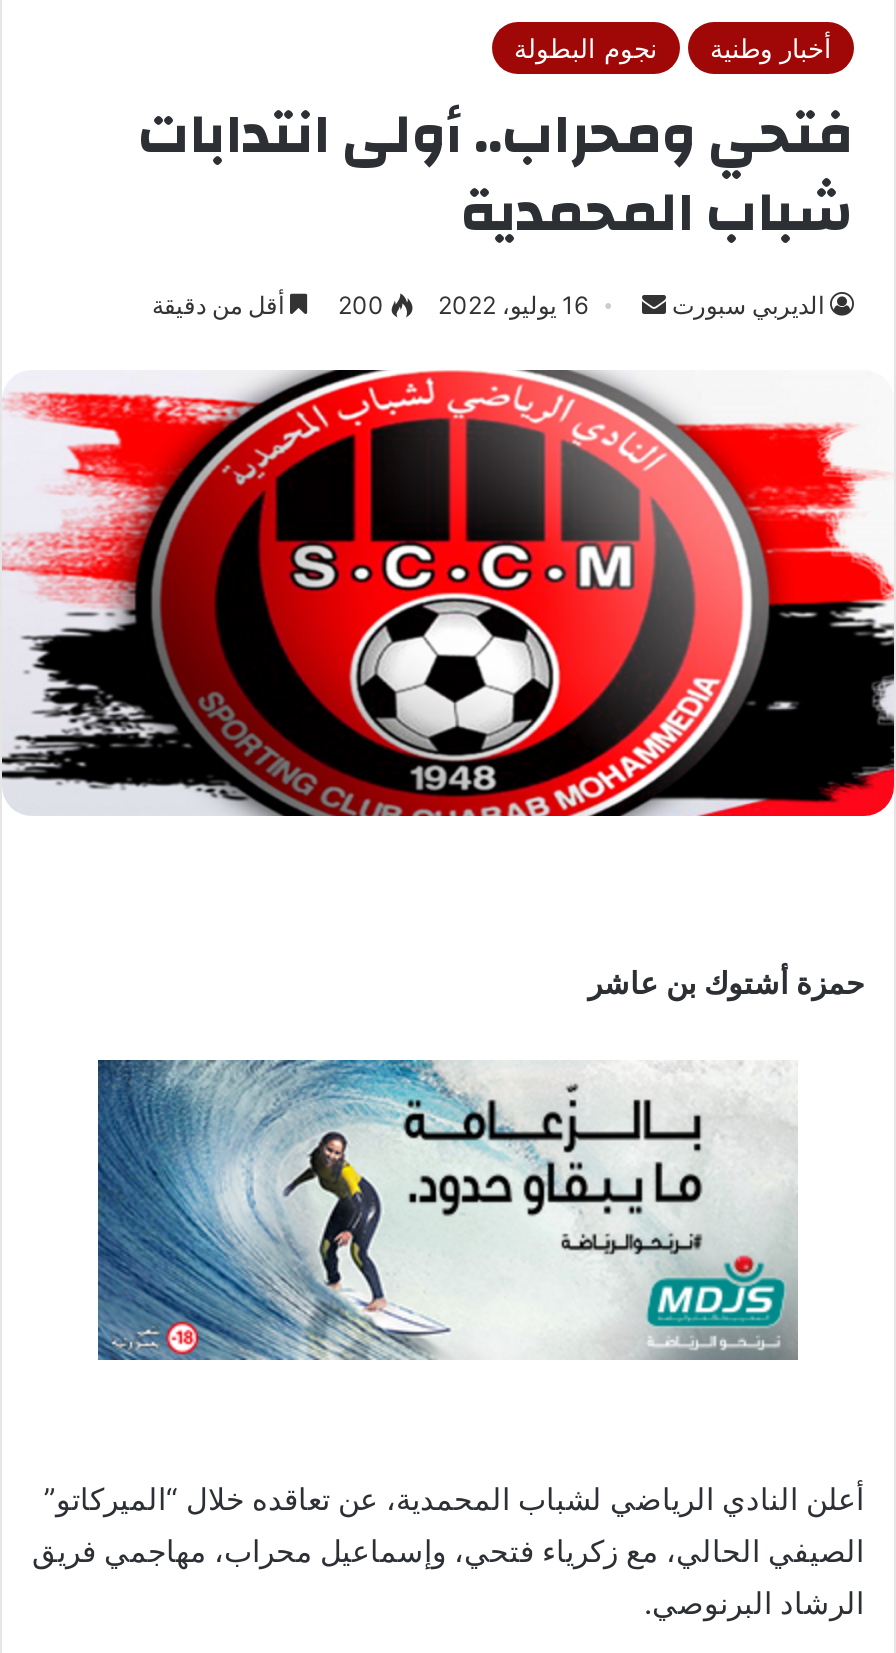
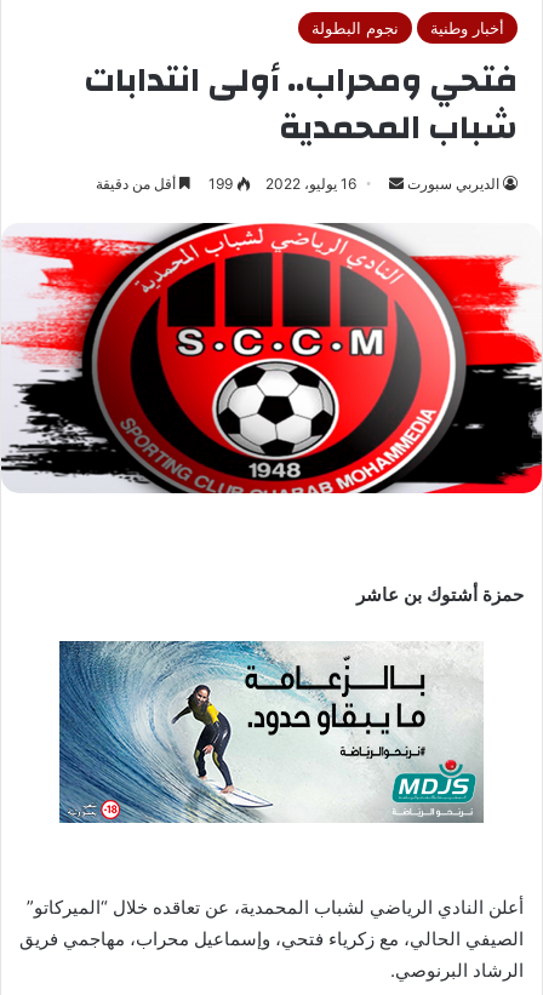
- 200
+ 199
